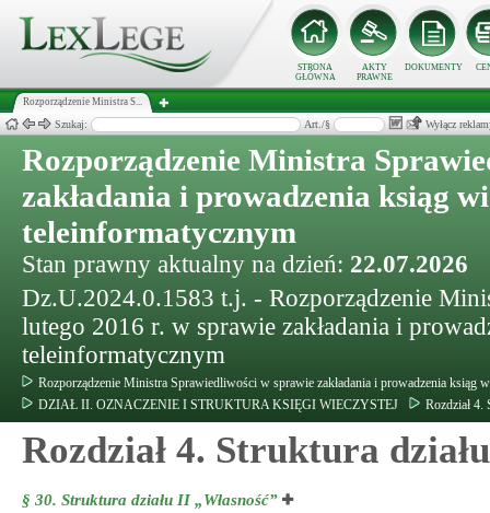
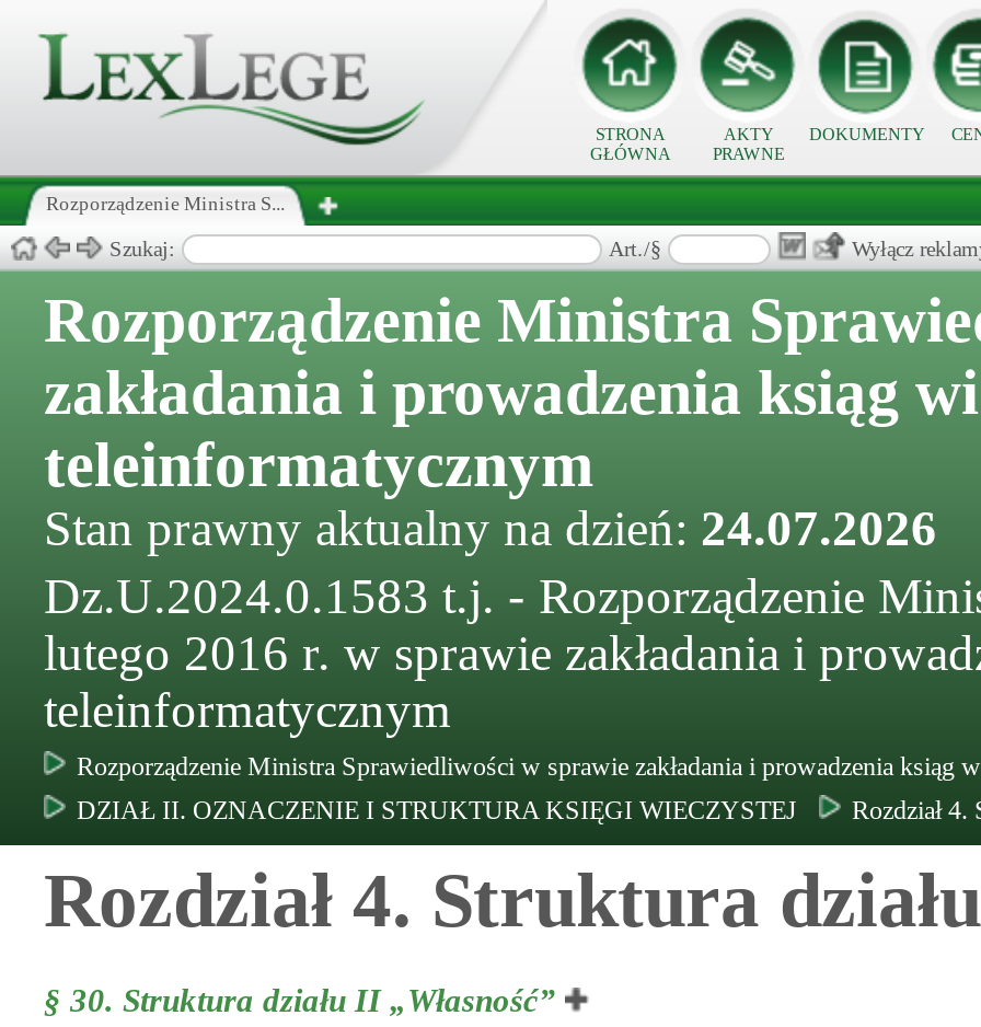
- Stan prawny aktualny na dzień: 22.07.2026
+ Stan prawny aktualny na dzień: 24.07.2026
